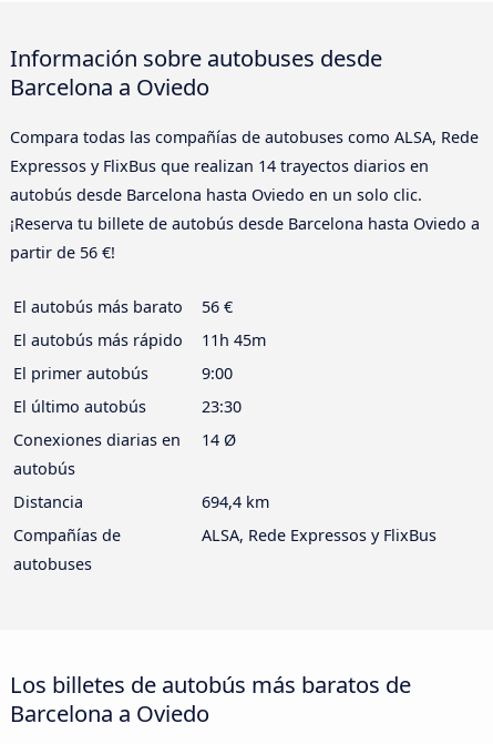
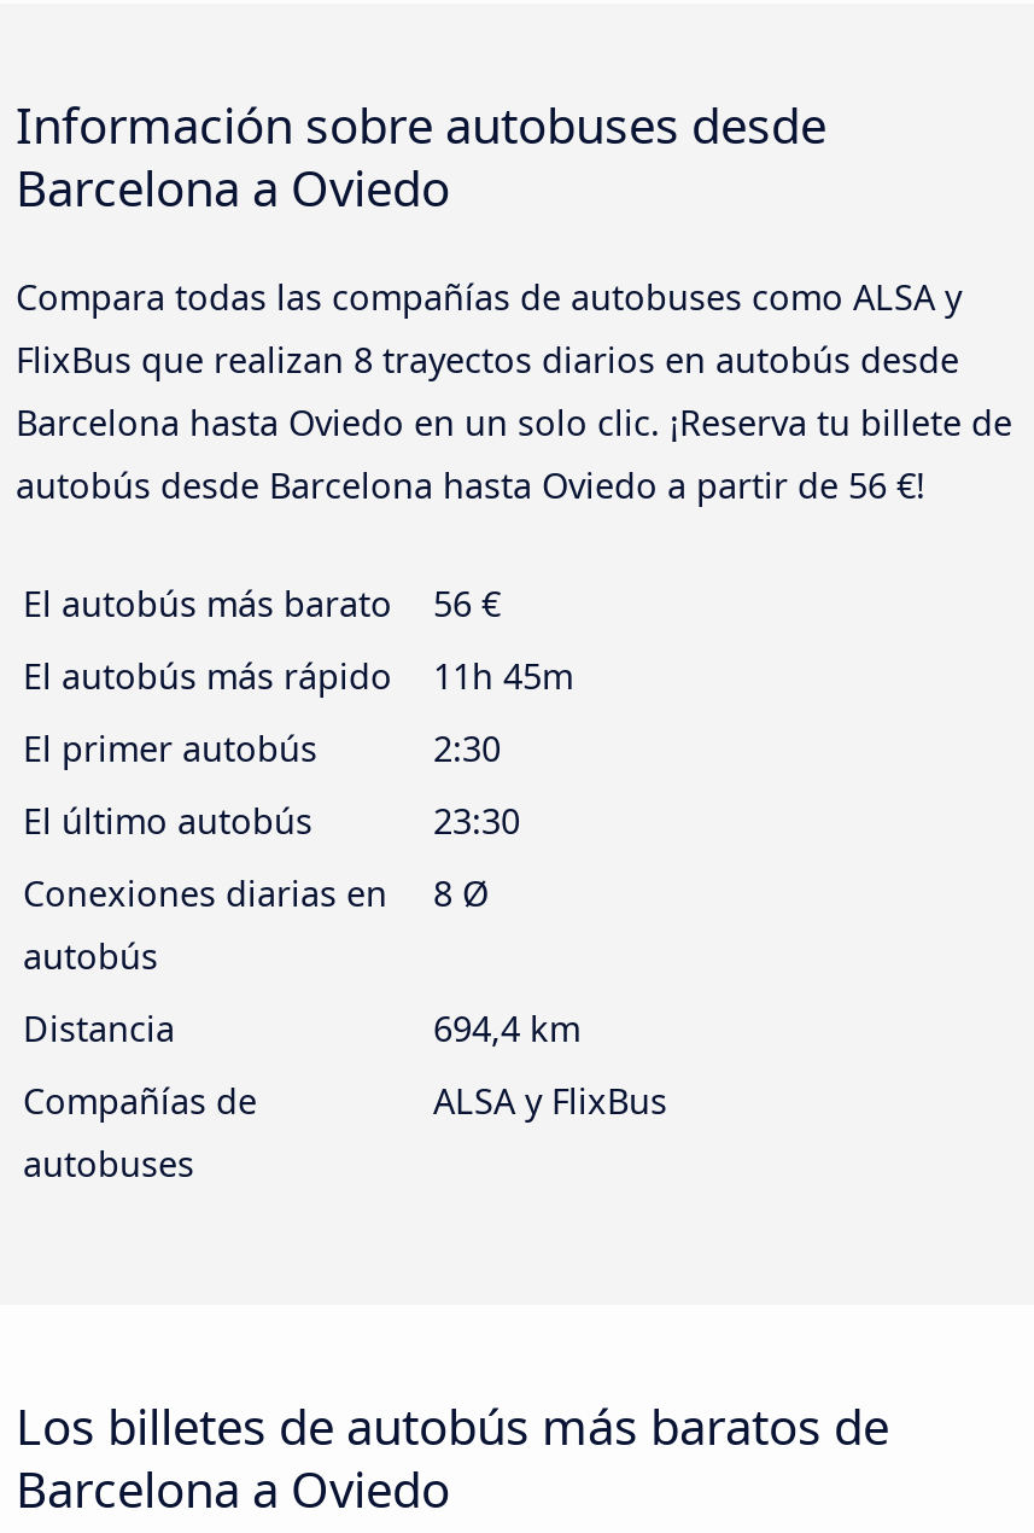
- Compara todas las compañías de autobuses como ALSA, Rede
- Expressos y FlixBus que realizan 14 trayectos diarios en
- autobús desde Barcelona hasta Oviedo en un solo clic.
- ¡Reserva tu billete de autobús desde Barcelona hasta Oviedo a
- partir de 56 €!
+ Compara todas las compañías de autobuses como ALSA y
+ FlixBus que realizan 8 trayectos diarios en autobús desde
+ Barcelona hasta Oviedo en un solo clic. ¡Reserva tu billete de
+ autobús desde Barcelona hasta Oviedo a partir de 56 €!

- 9:00
+ 2:30

- Conexiones diarias en 14 Ø
+ Conexiones diarias en 8 Ø

- ALSA, Rede Expressos y FlixBus
+ ALSA y FlixBus
